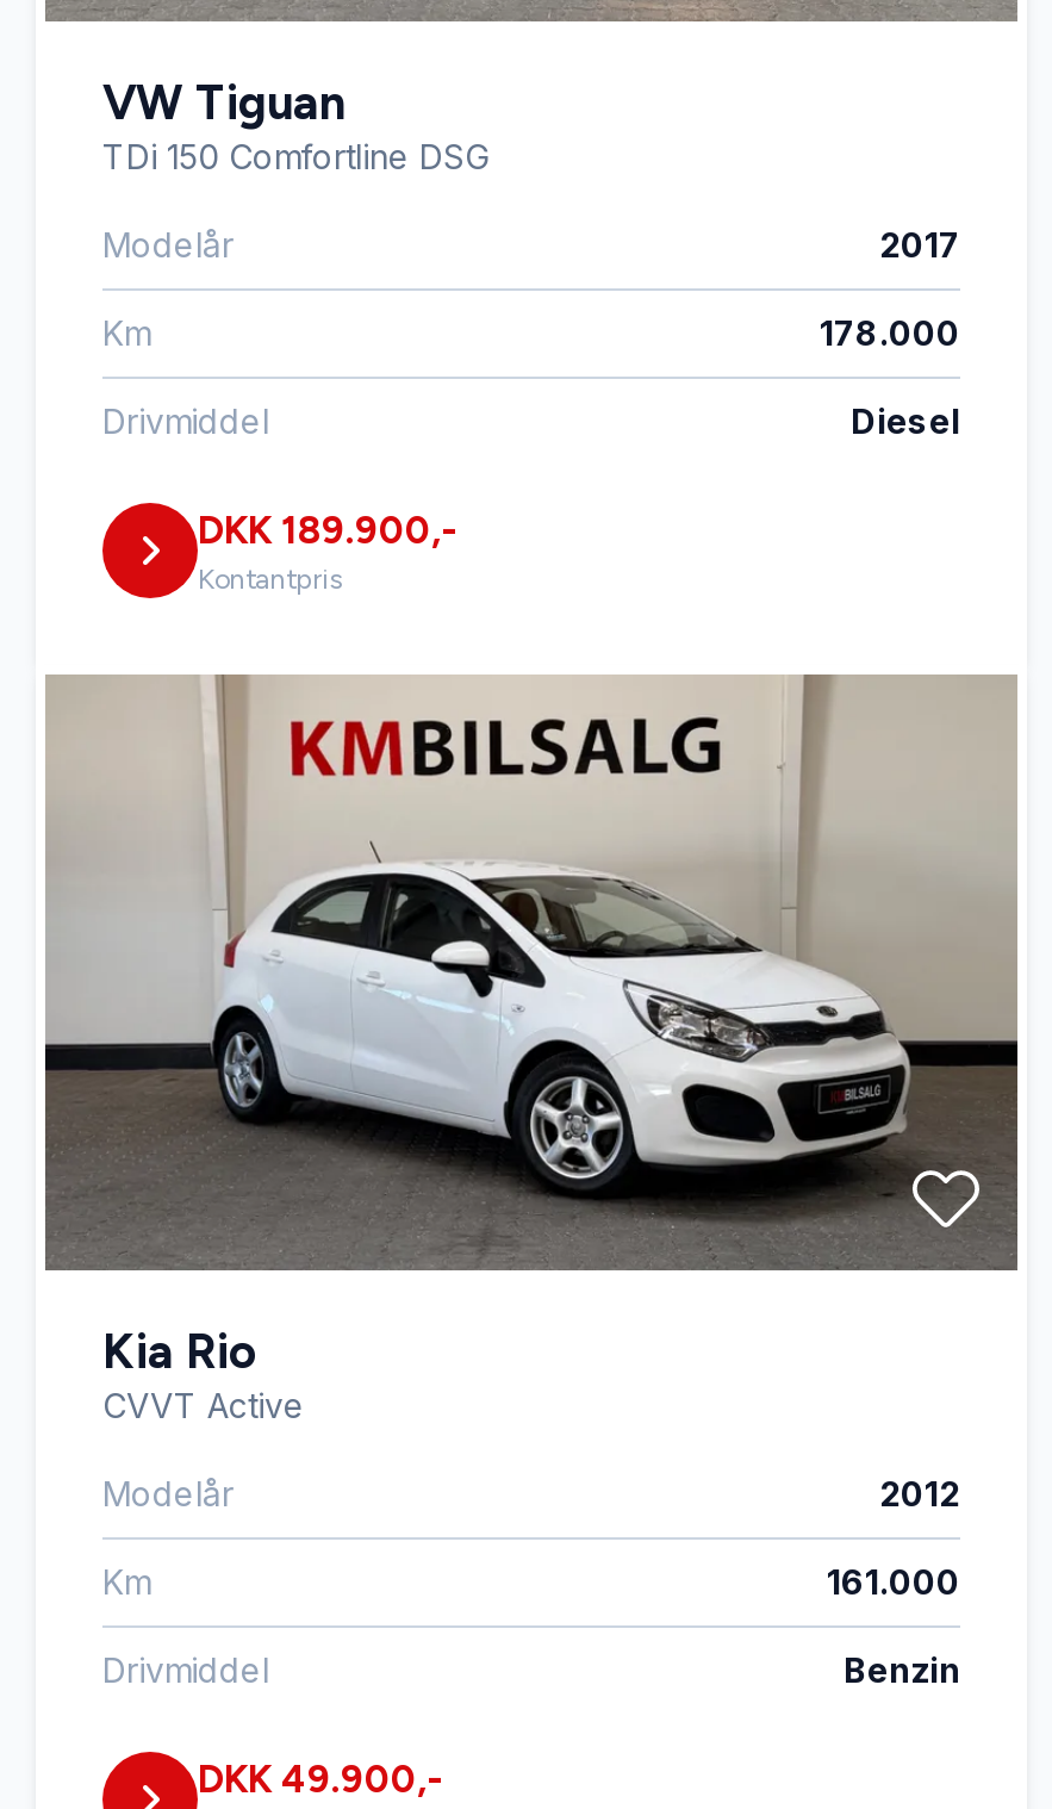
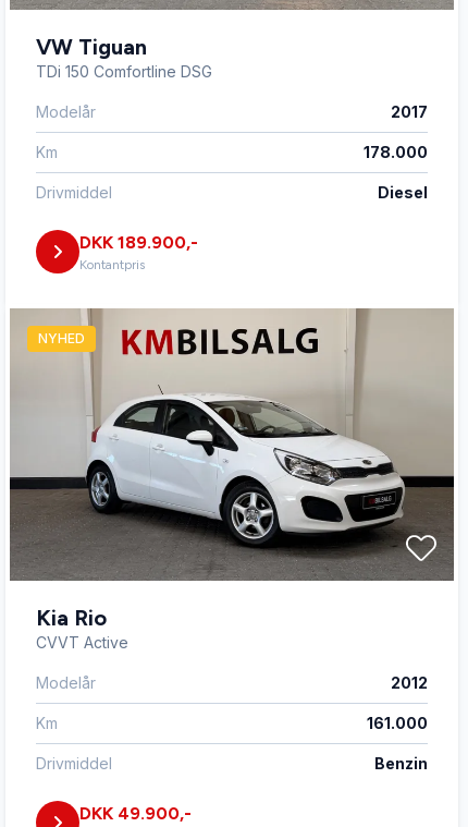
+ NYHED
